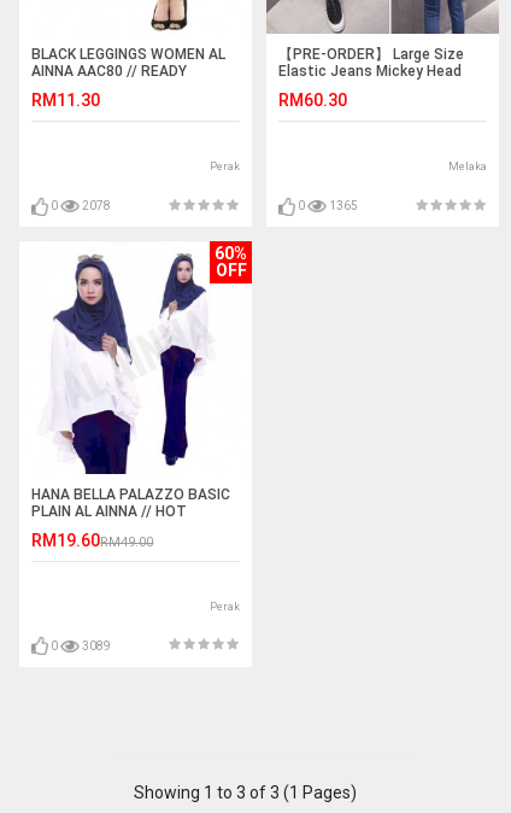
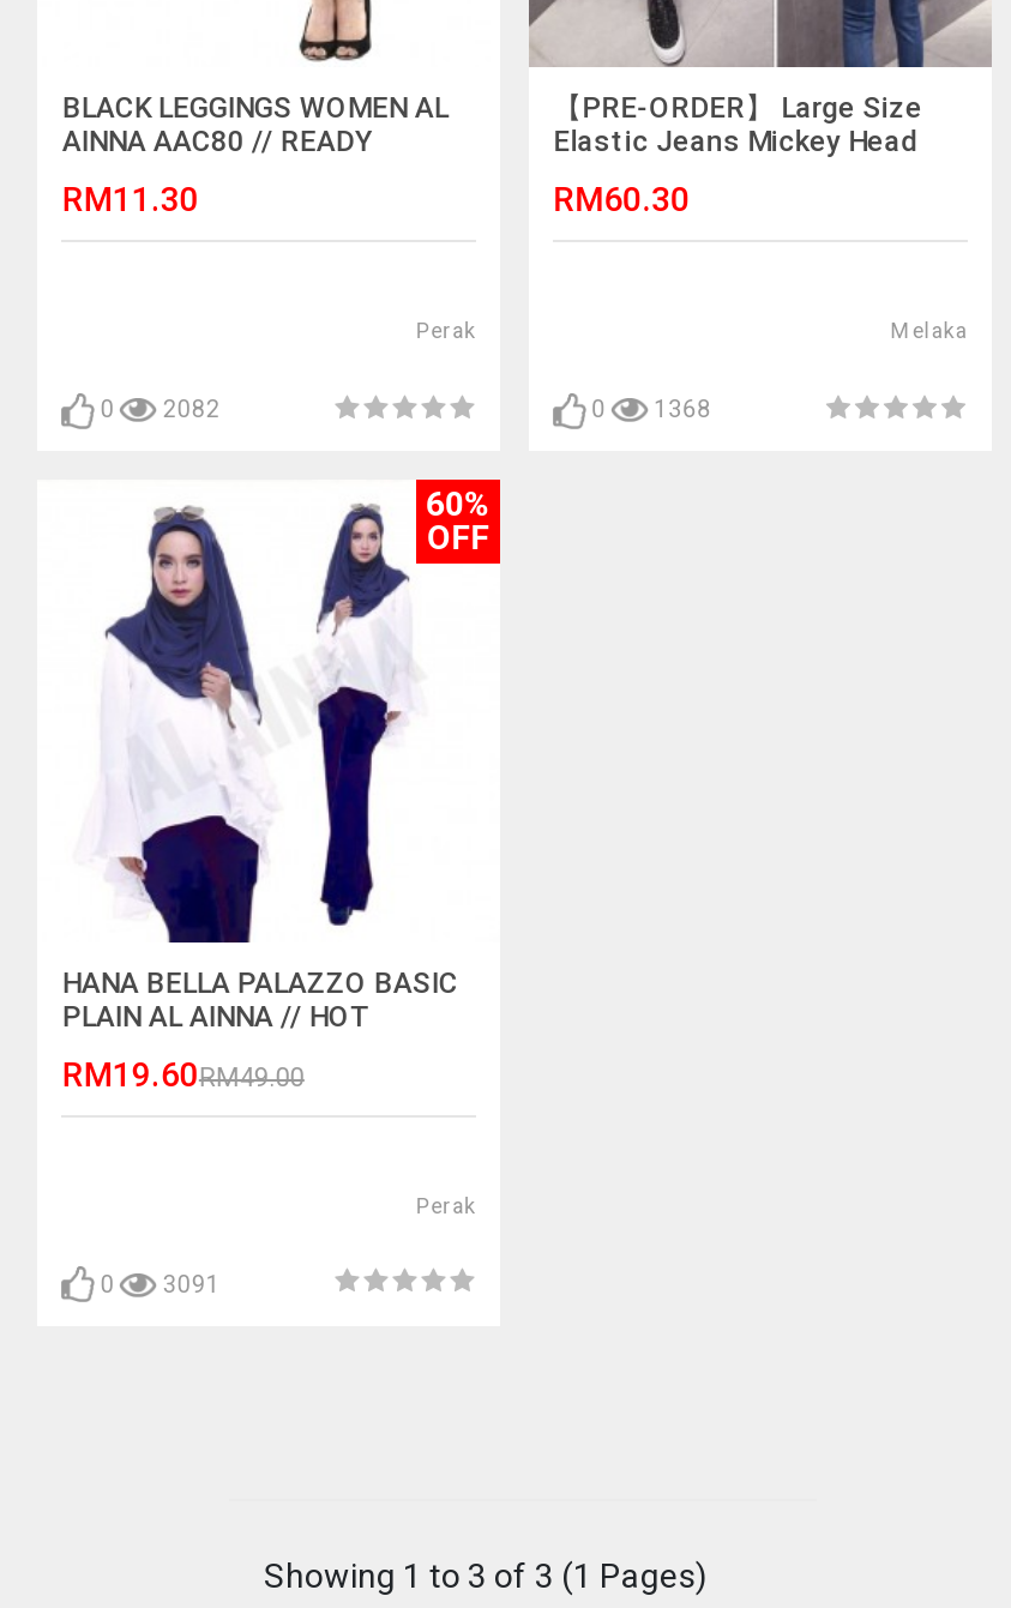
- 0 2078
+ 0 2082

- 0 1365
+ 0 1368

- 0 3089
+ 0 3091
